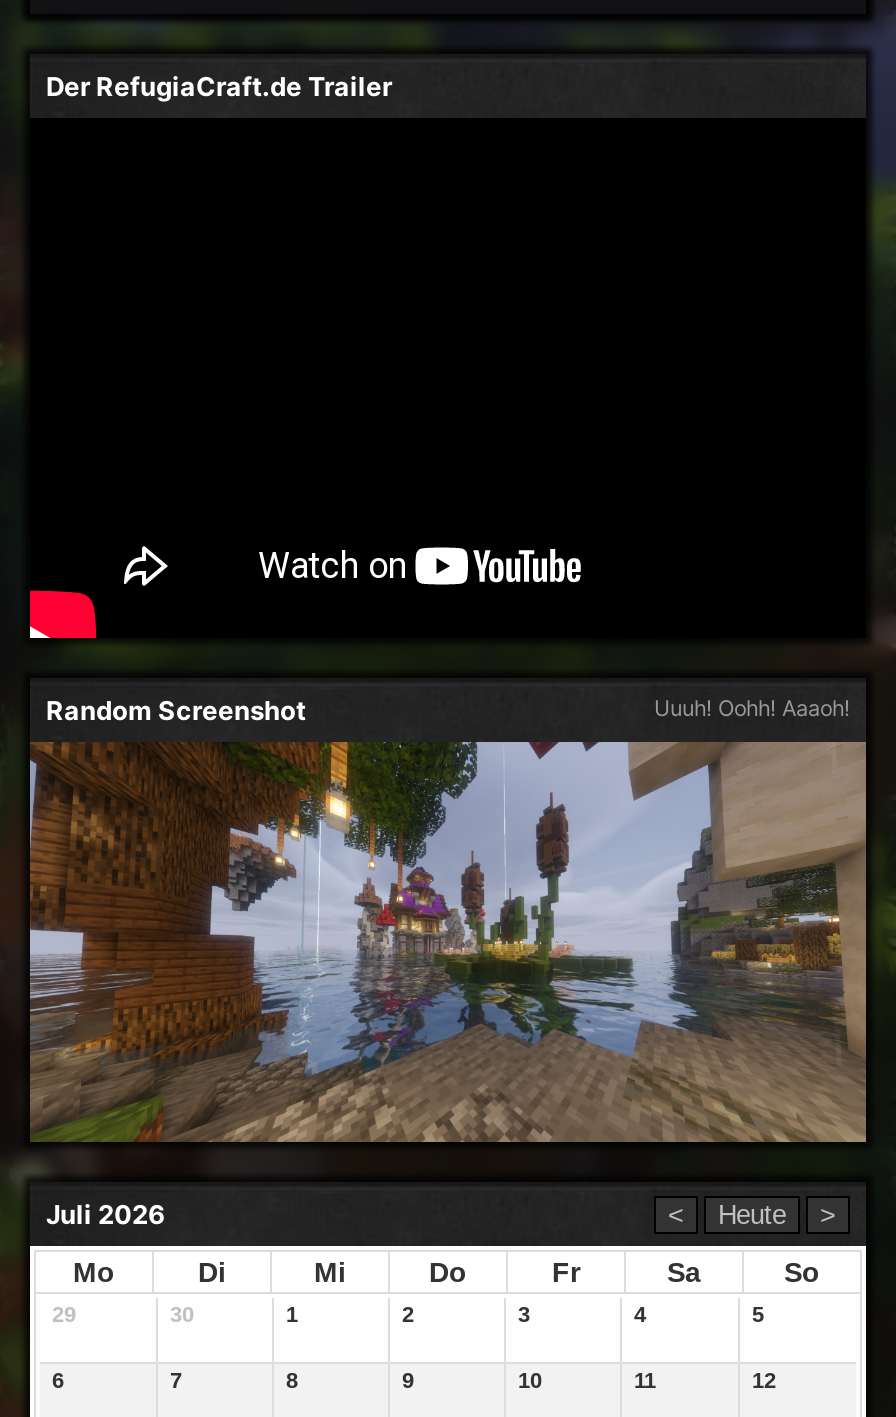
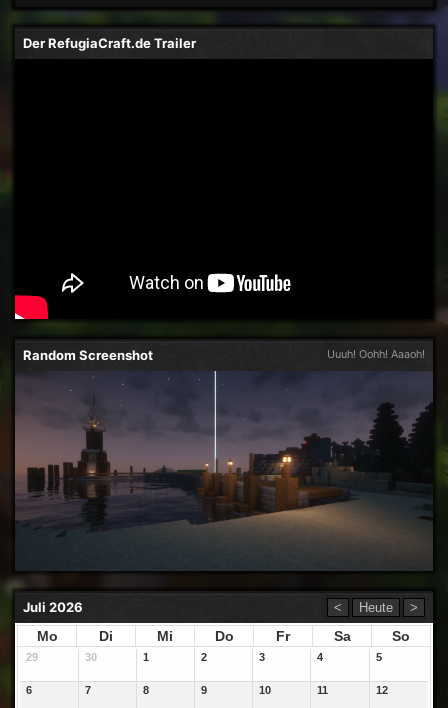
- [image]
+ [image]
